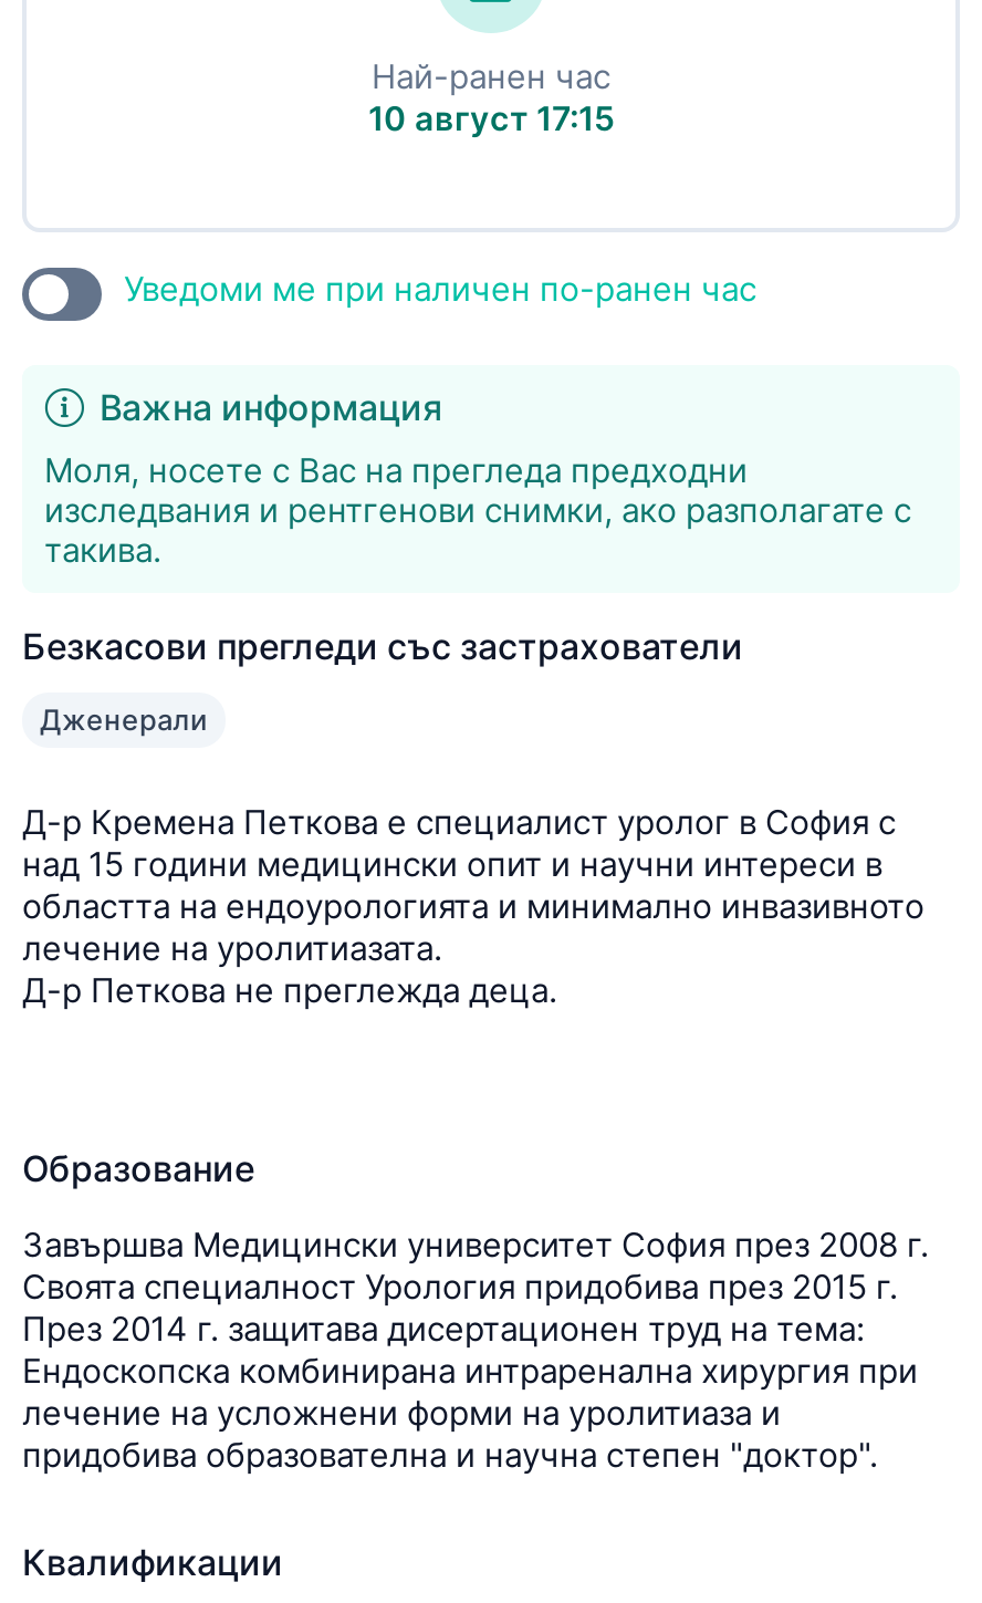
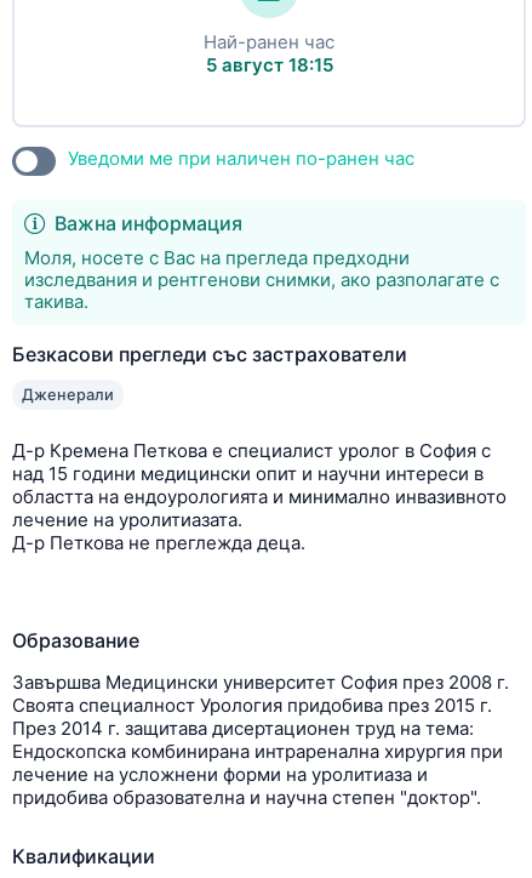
- 10 август 17:15
+ 5 август 18:15
